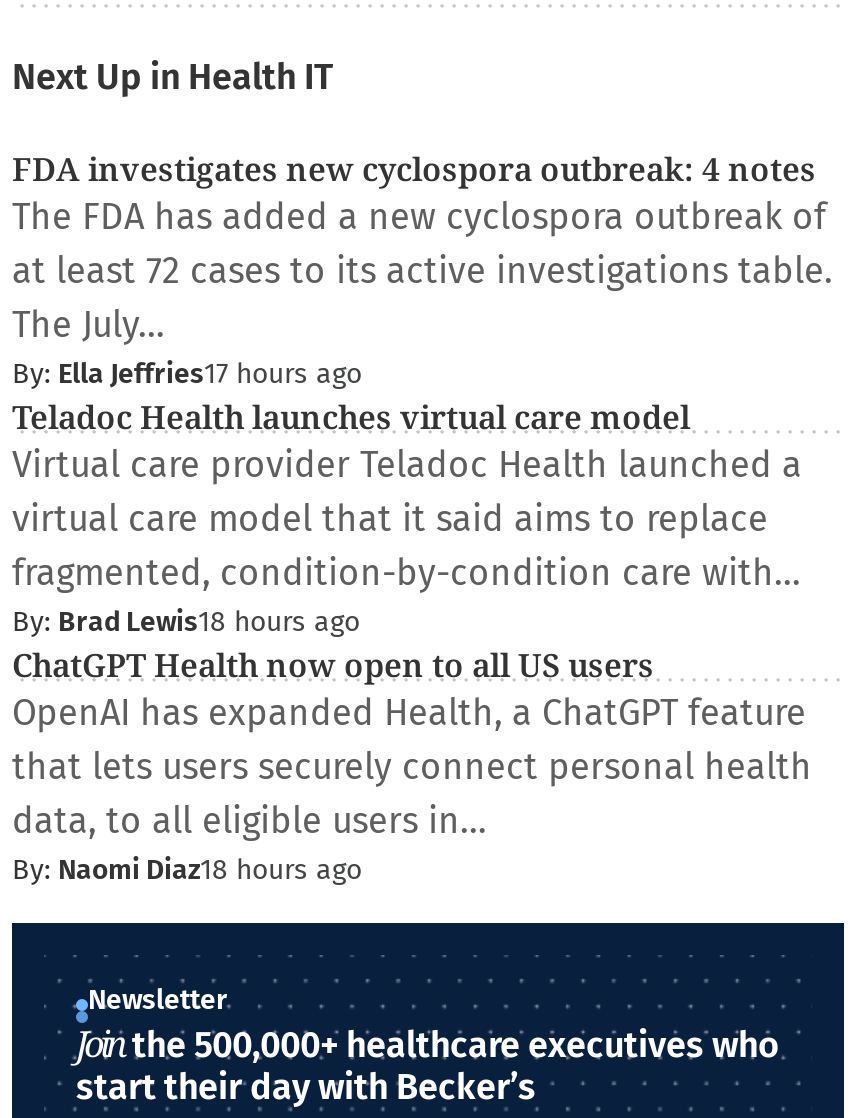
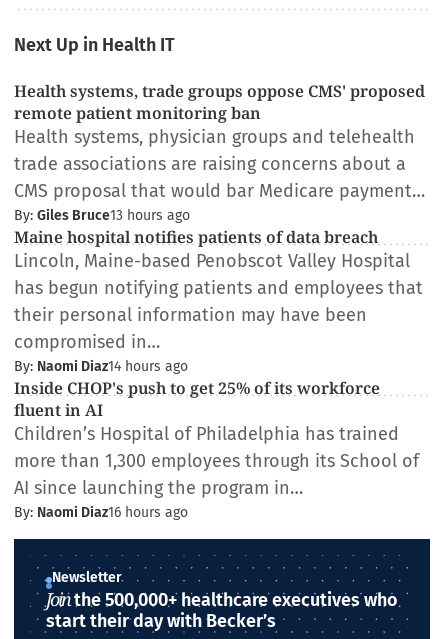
- FDA investigates new cyclospora outbreak: 4 notes
- The FDA has added a new cyclospora outbreak of
- at least 72 cases to its active investigations table.
- The July…
- By: Ella Jeffries
- Teladoc Health launches virtual care model
- Virtual care provider Teladoc Health launched a
- virtual care model that it said aims to replace
- fragmented, condition-by-condition care with…
- By: Brad Lewis
- ChatGPT Health now open to all US users
- OpenAI has expanded Health, a ChatGPT feature
- that lets users securely connect personal health
- data, to all eligible users in…
- By: Naomi Diaz
+ Health systems, trade groups oppose CMS' proposed
+ remote patient monitoring ban
+ Health systems, physician groups and telehealth
+ trade associations are raising concerns about a
+ CMS proposal that would bar Medicare payment…
+ By: Giles Bruce13 hours ago
+ Maine hospital notifies patients of data breach
+ Lincoln, Maine-based Penobscot Valley Hospital
+ has begun notifying patients and employees that
+ their personal information may have been
+ compromised in…
+ By: Naomi Diaz14 hours ago
+ Inside CHOP's push to get 25% of its workforce
+ fluent in AI
+ Children’s Hospital of Philadelphia has trained
+ more than 1,300 employees through its School of
+ AI since launching the program in…
+ By: Naomi Diaz16 hours ago
